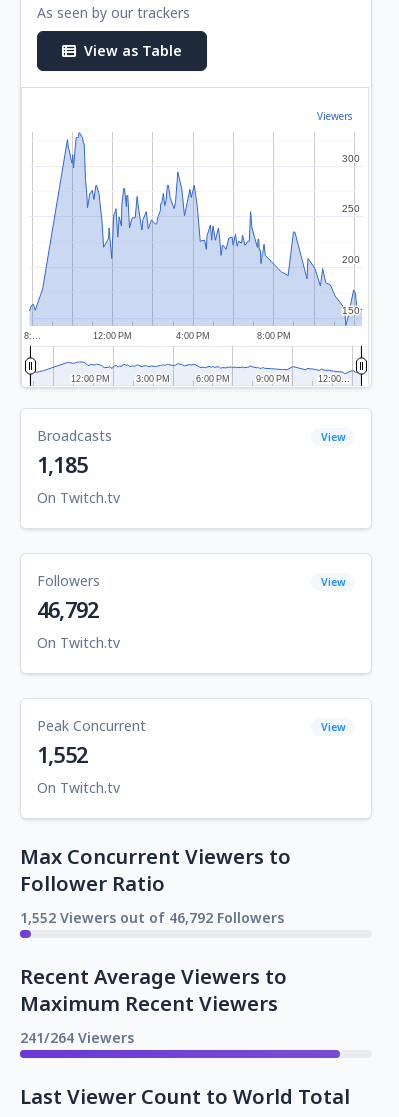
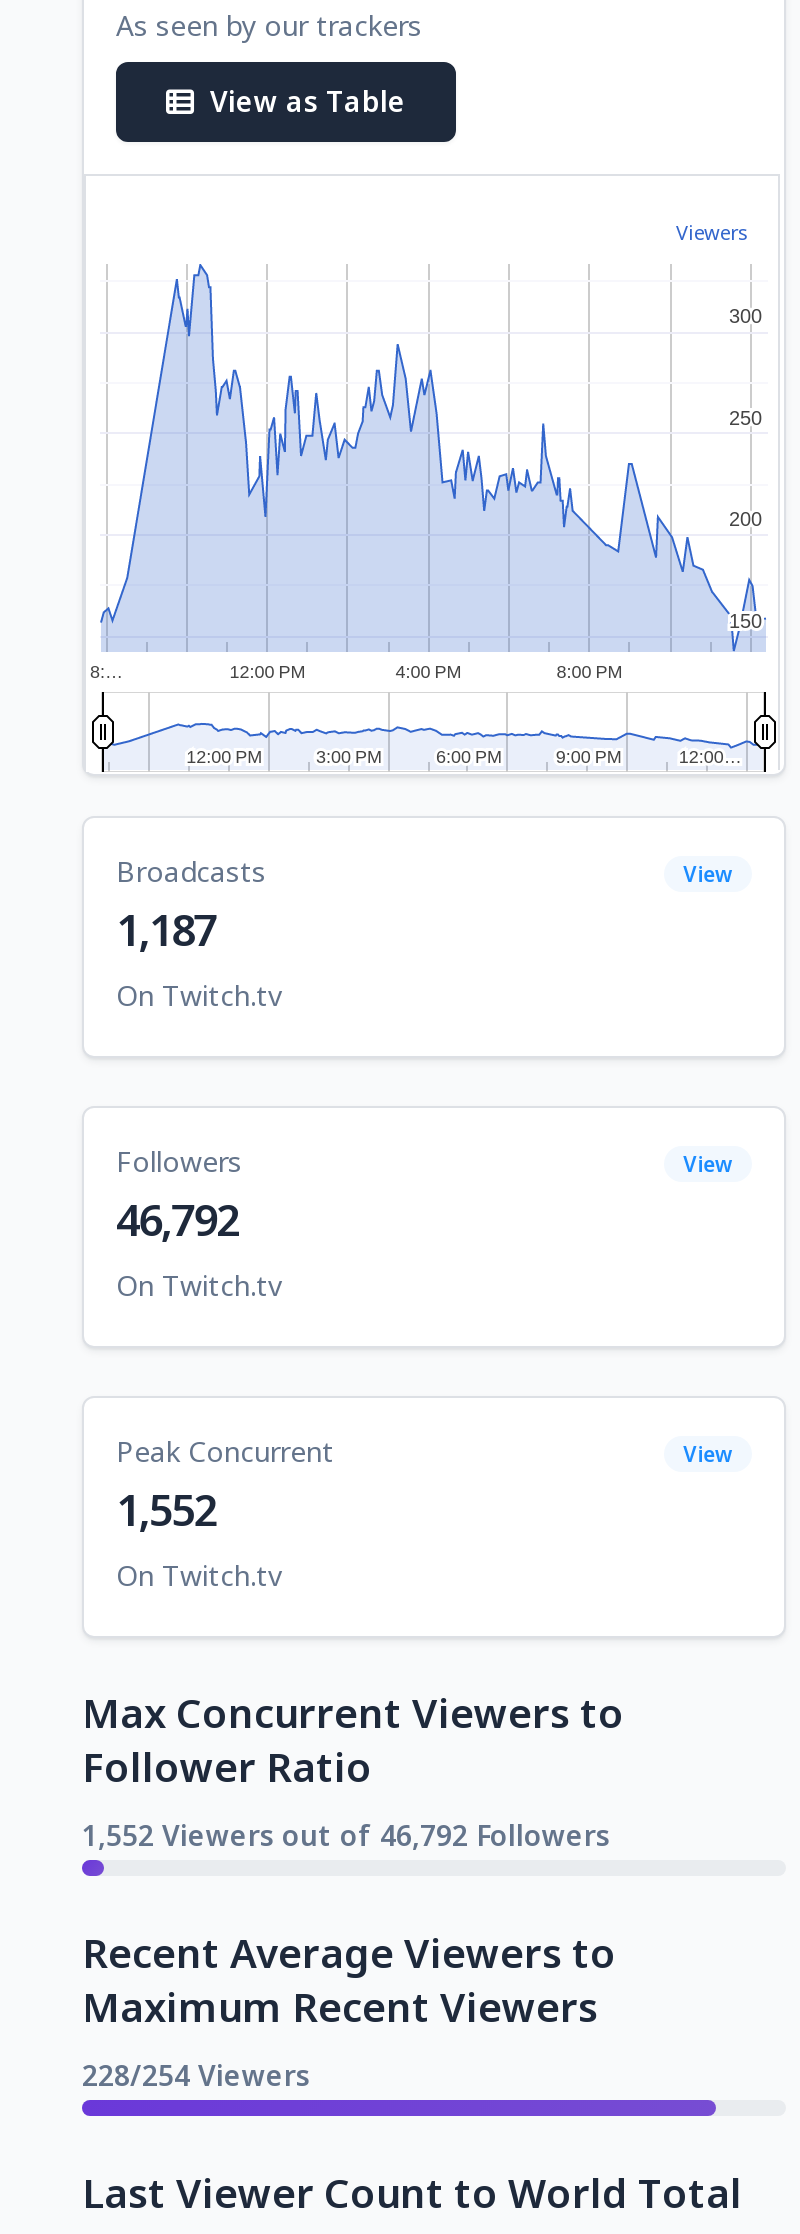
- 1,185
+ 1,187

- 241/264 Viewers
+ 228/254 Viewers
